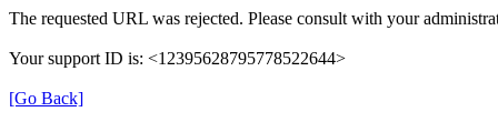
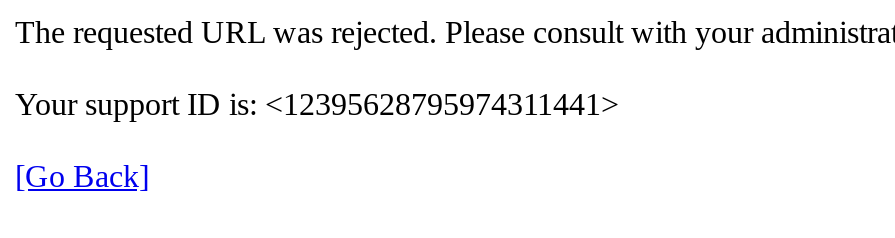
- Your support ID is: <12395628795778522644>
+ Your support ID is: <12395628795974311441>
